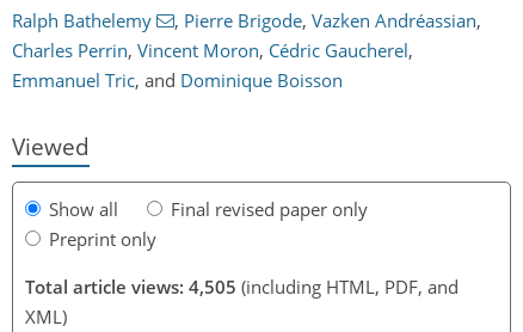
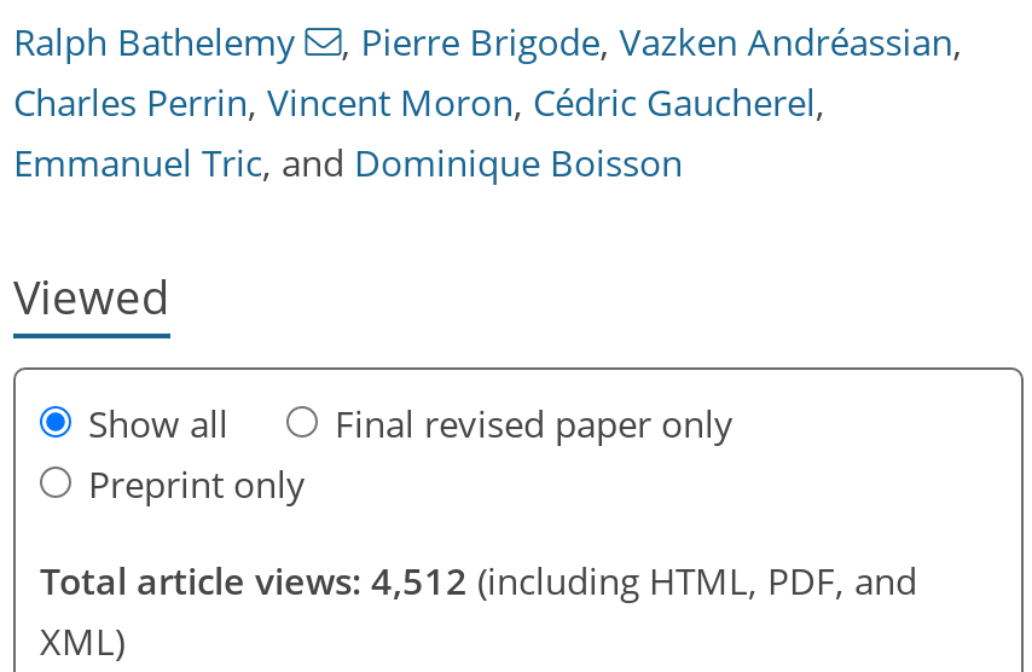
- Total article views: 4,505 (including HTML, PDF, and
+ Total article views: 4,512 (including HTML, PDF, and
